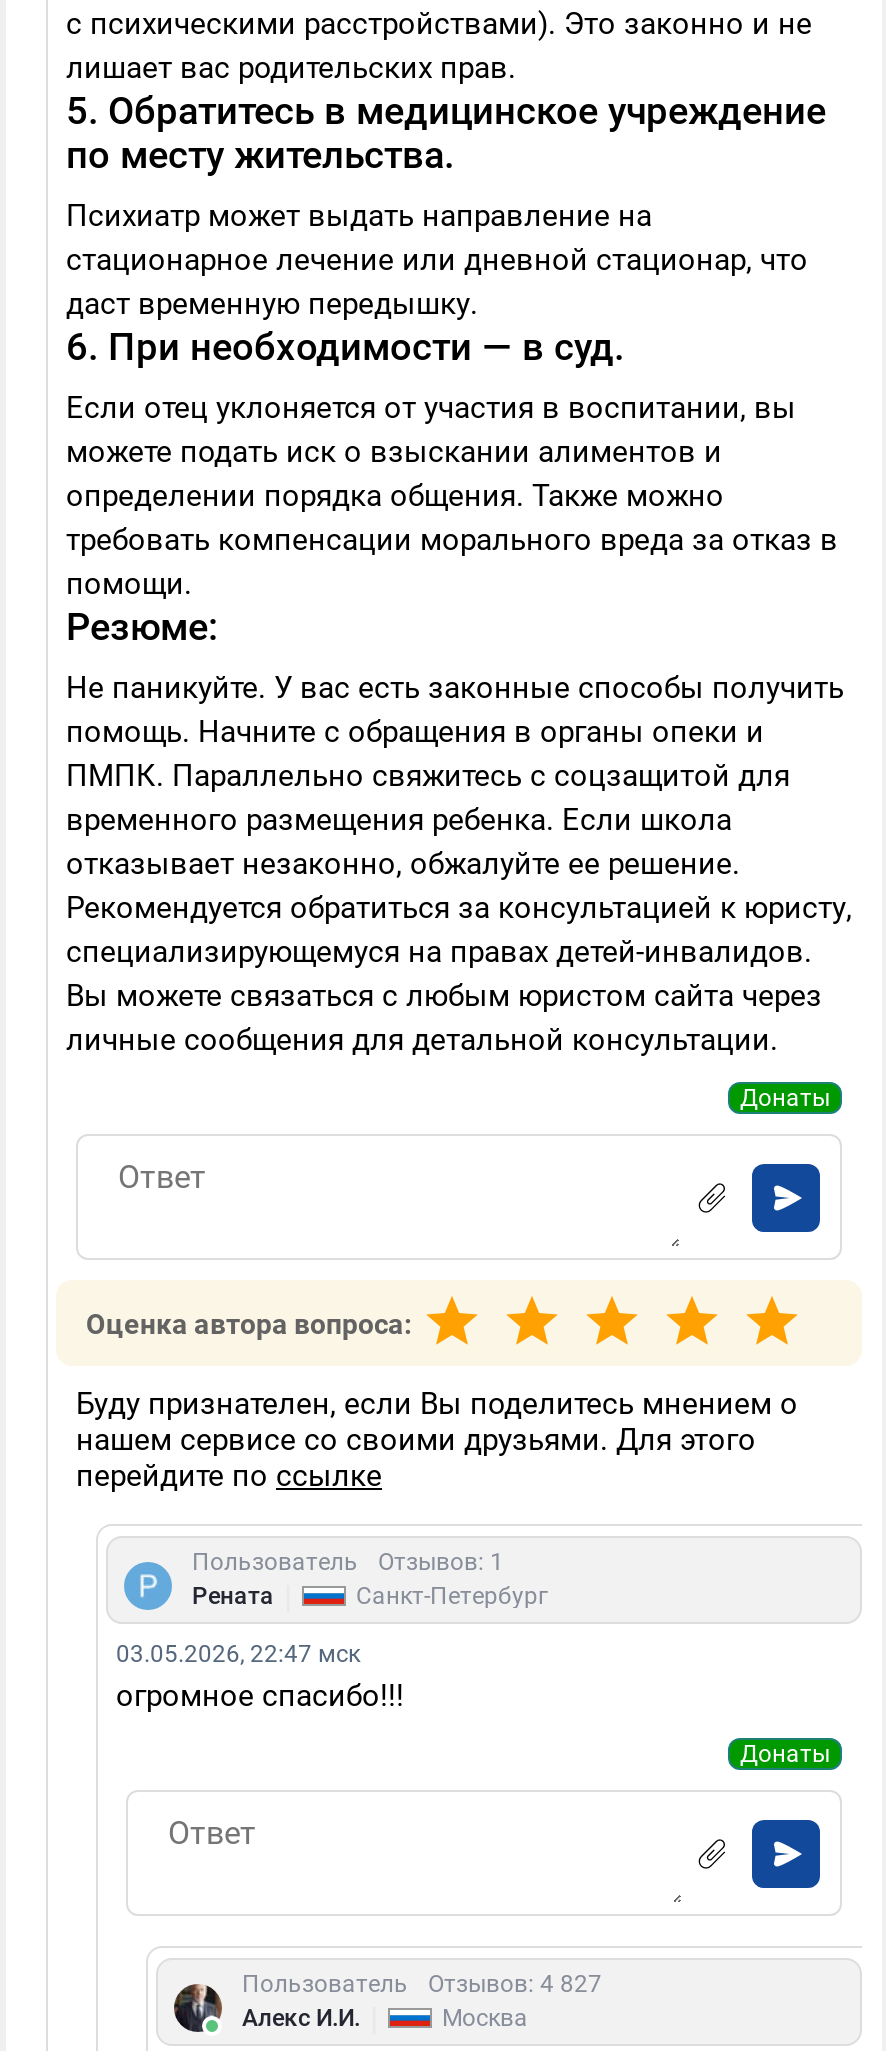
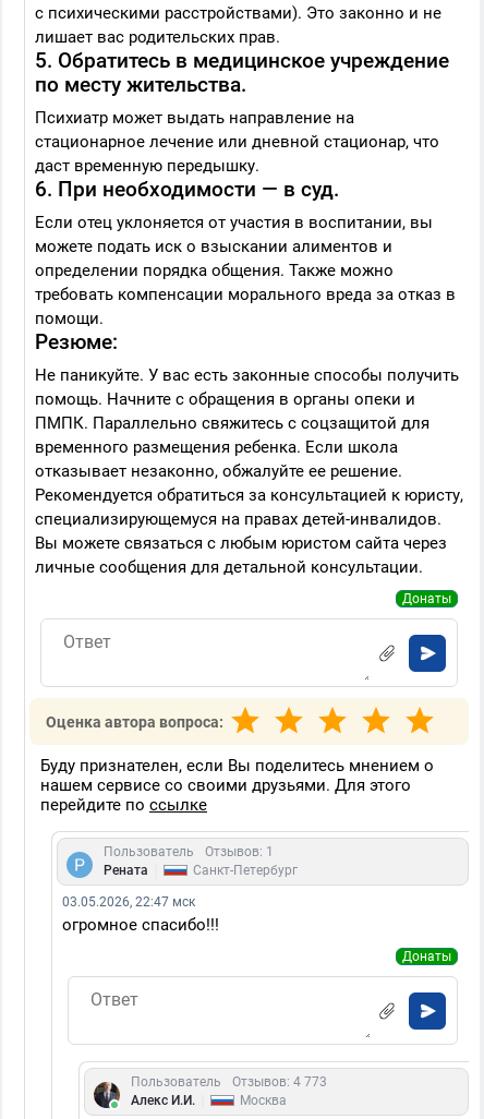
- Пользователь Отзывов: 4 827
+ Пользователь Отзывов: 4 773
